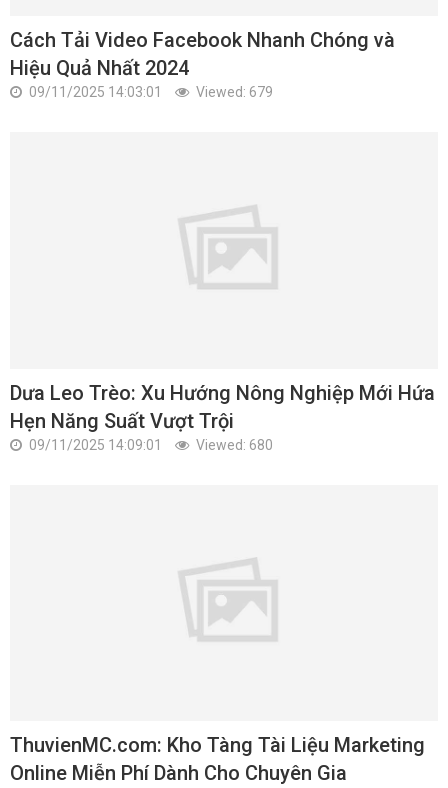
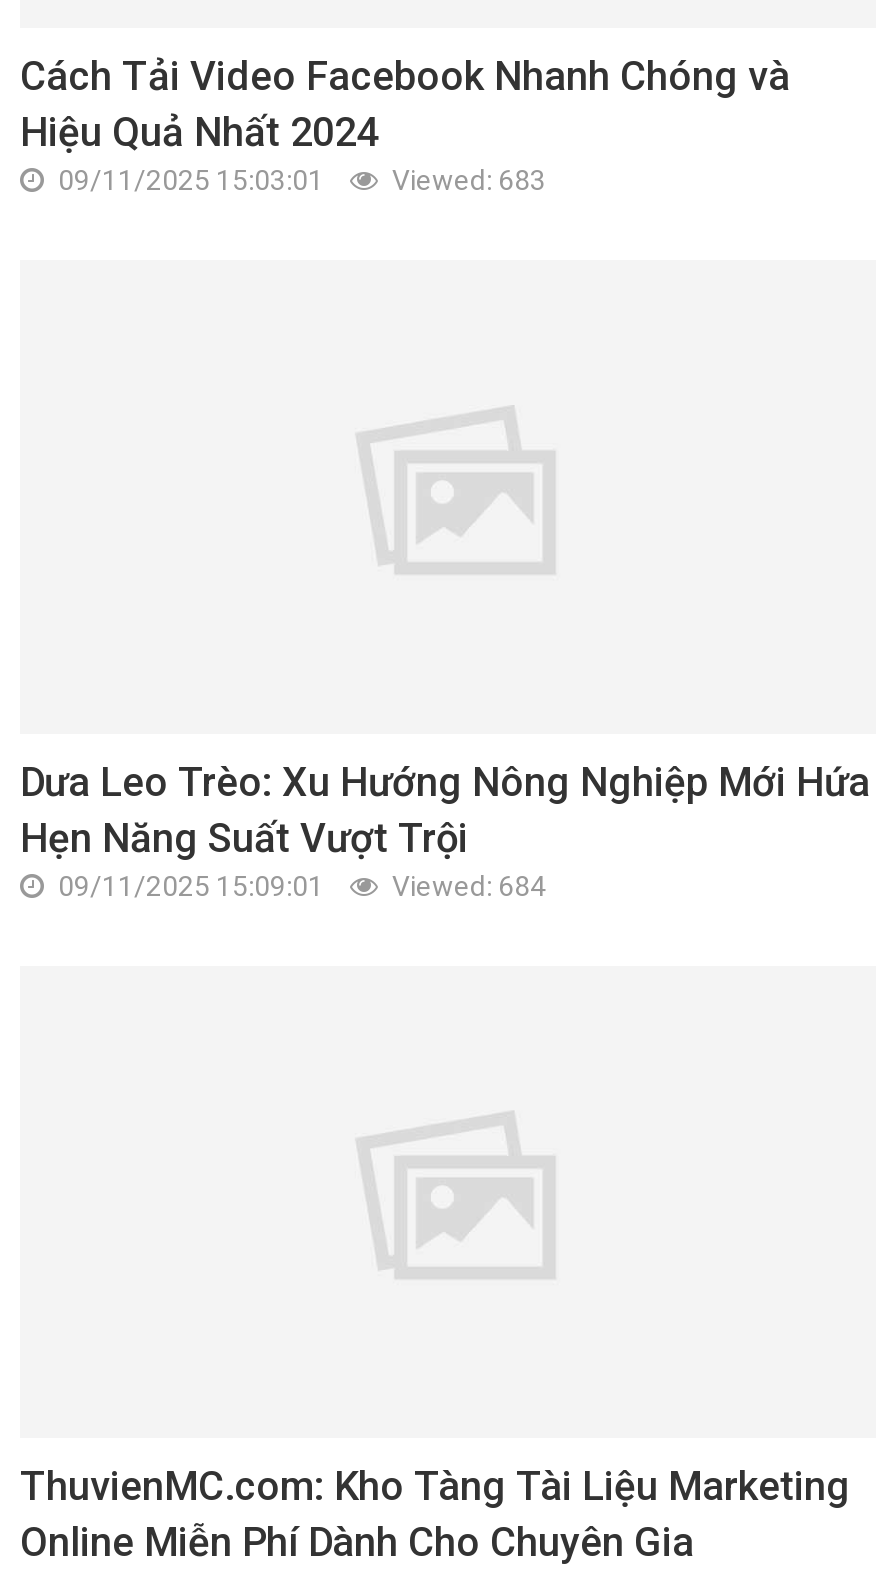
- 09/11/2025 14:03:01
+ 09/11/2025 15:03:01

- Viewed: 679
+ Viewed: 683

- 09/11/2025 14:09:01
+ 09/11/2025 15:09:01

- Viewed: 680
+ Viewed: 684
